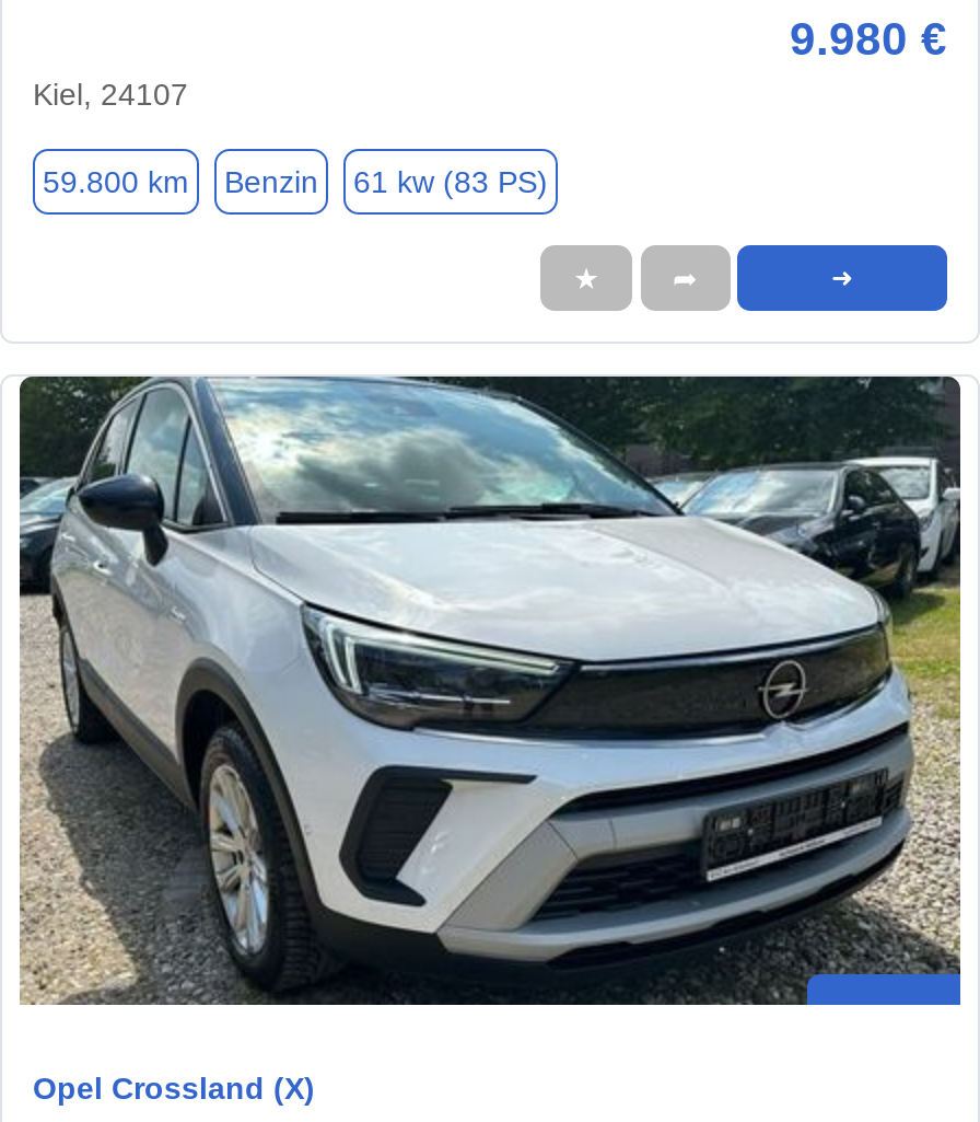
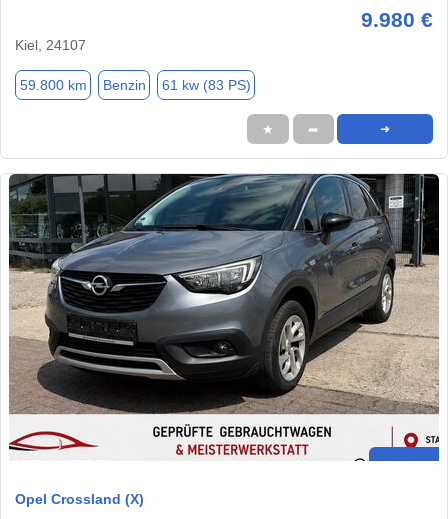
- [image]
+ [image]
